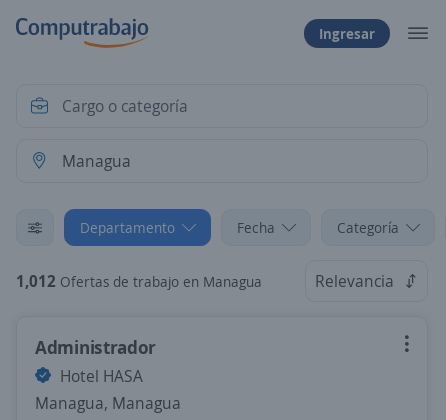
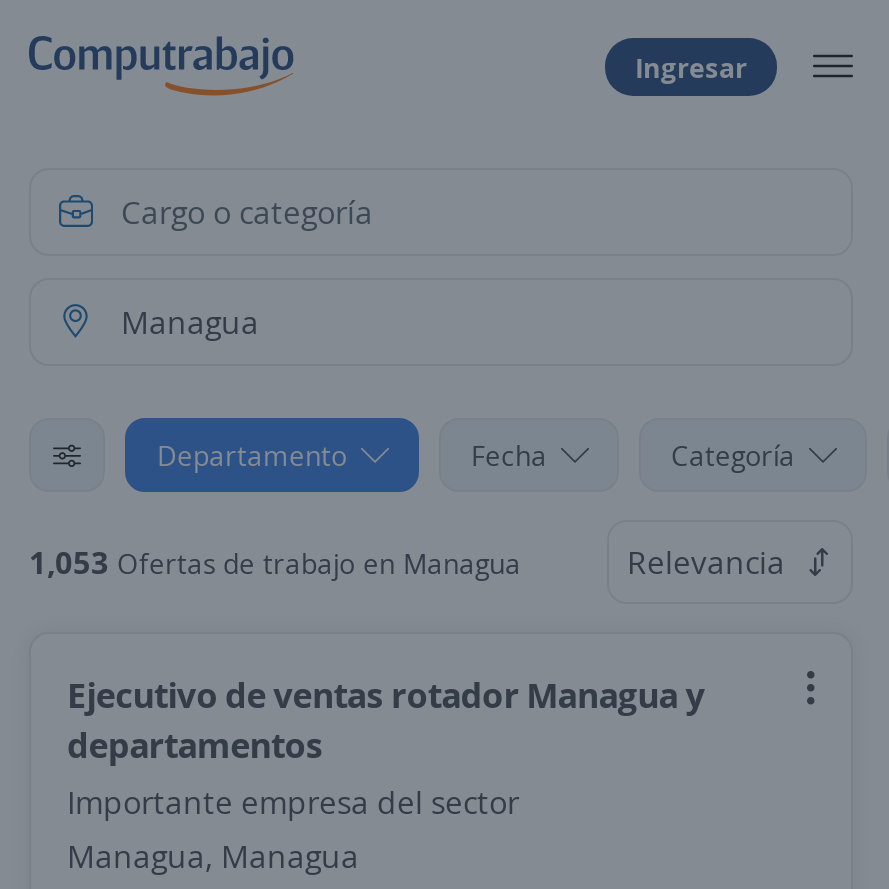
- 1,012 Ofertas de trabajo en Managua
+ 1,053 Ofertas de trabajo en Managua

- Administrador
- Hotel HASA
+ Ejecutivo de ventas rotador Managua y
+ departamentos
+ Importante empresa del sector
